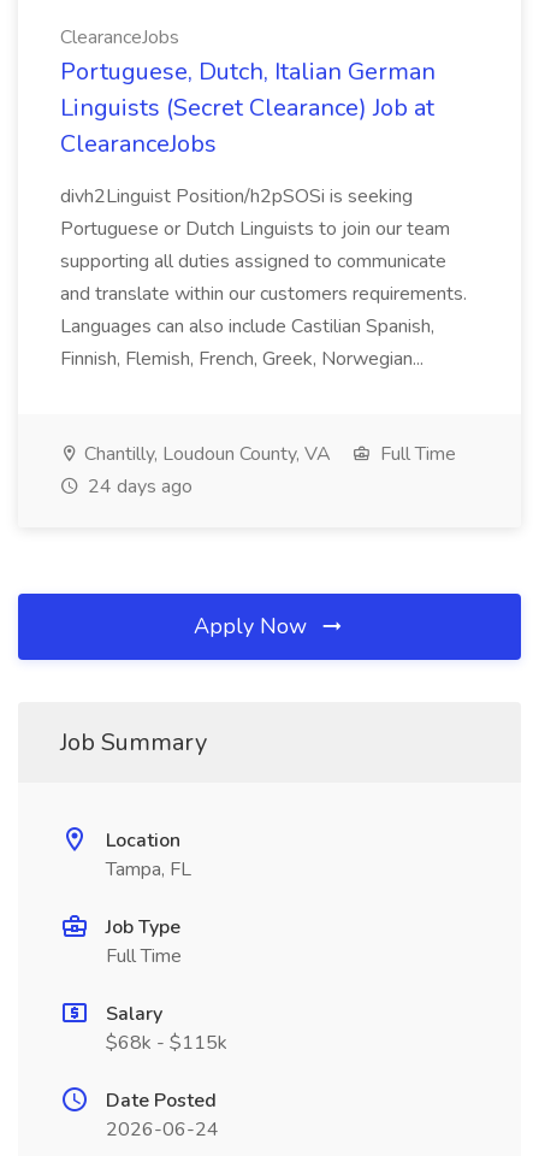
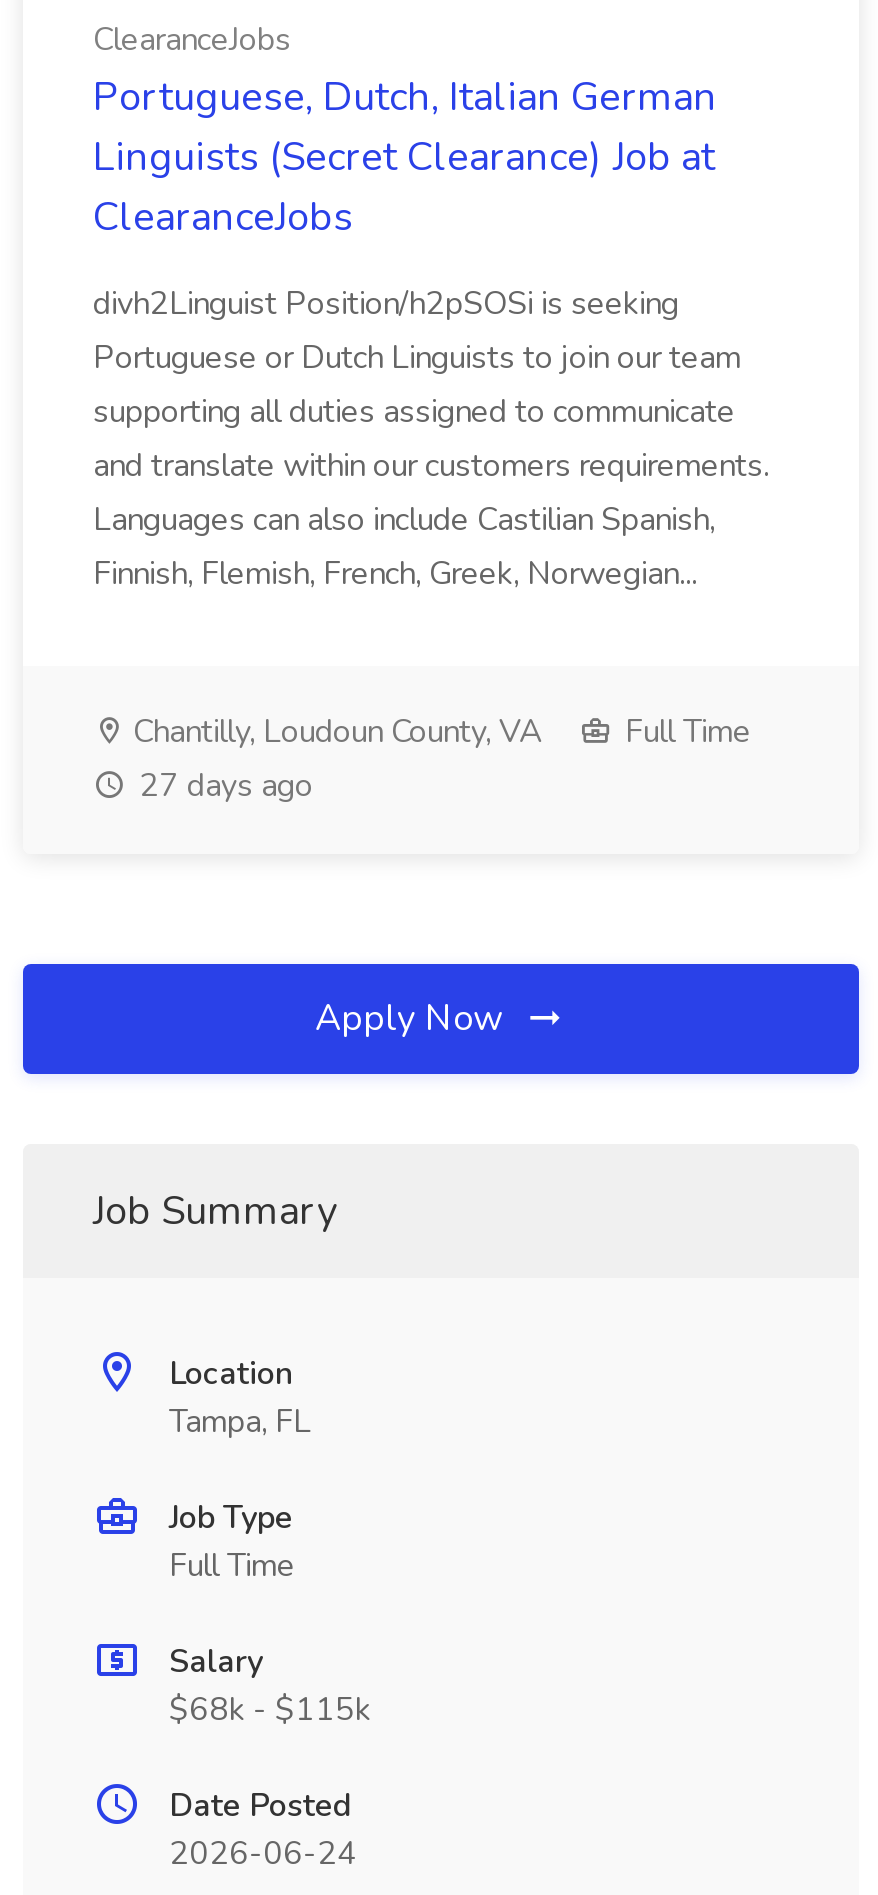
- 24 days ago
+ 27 days ago
